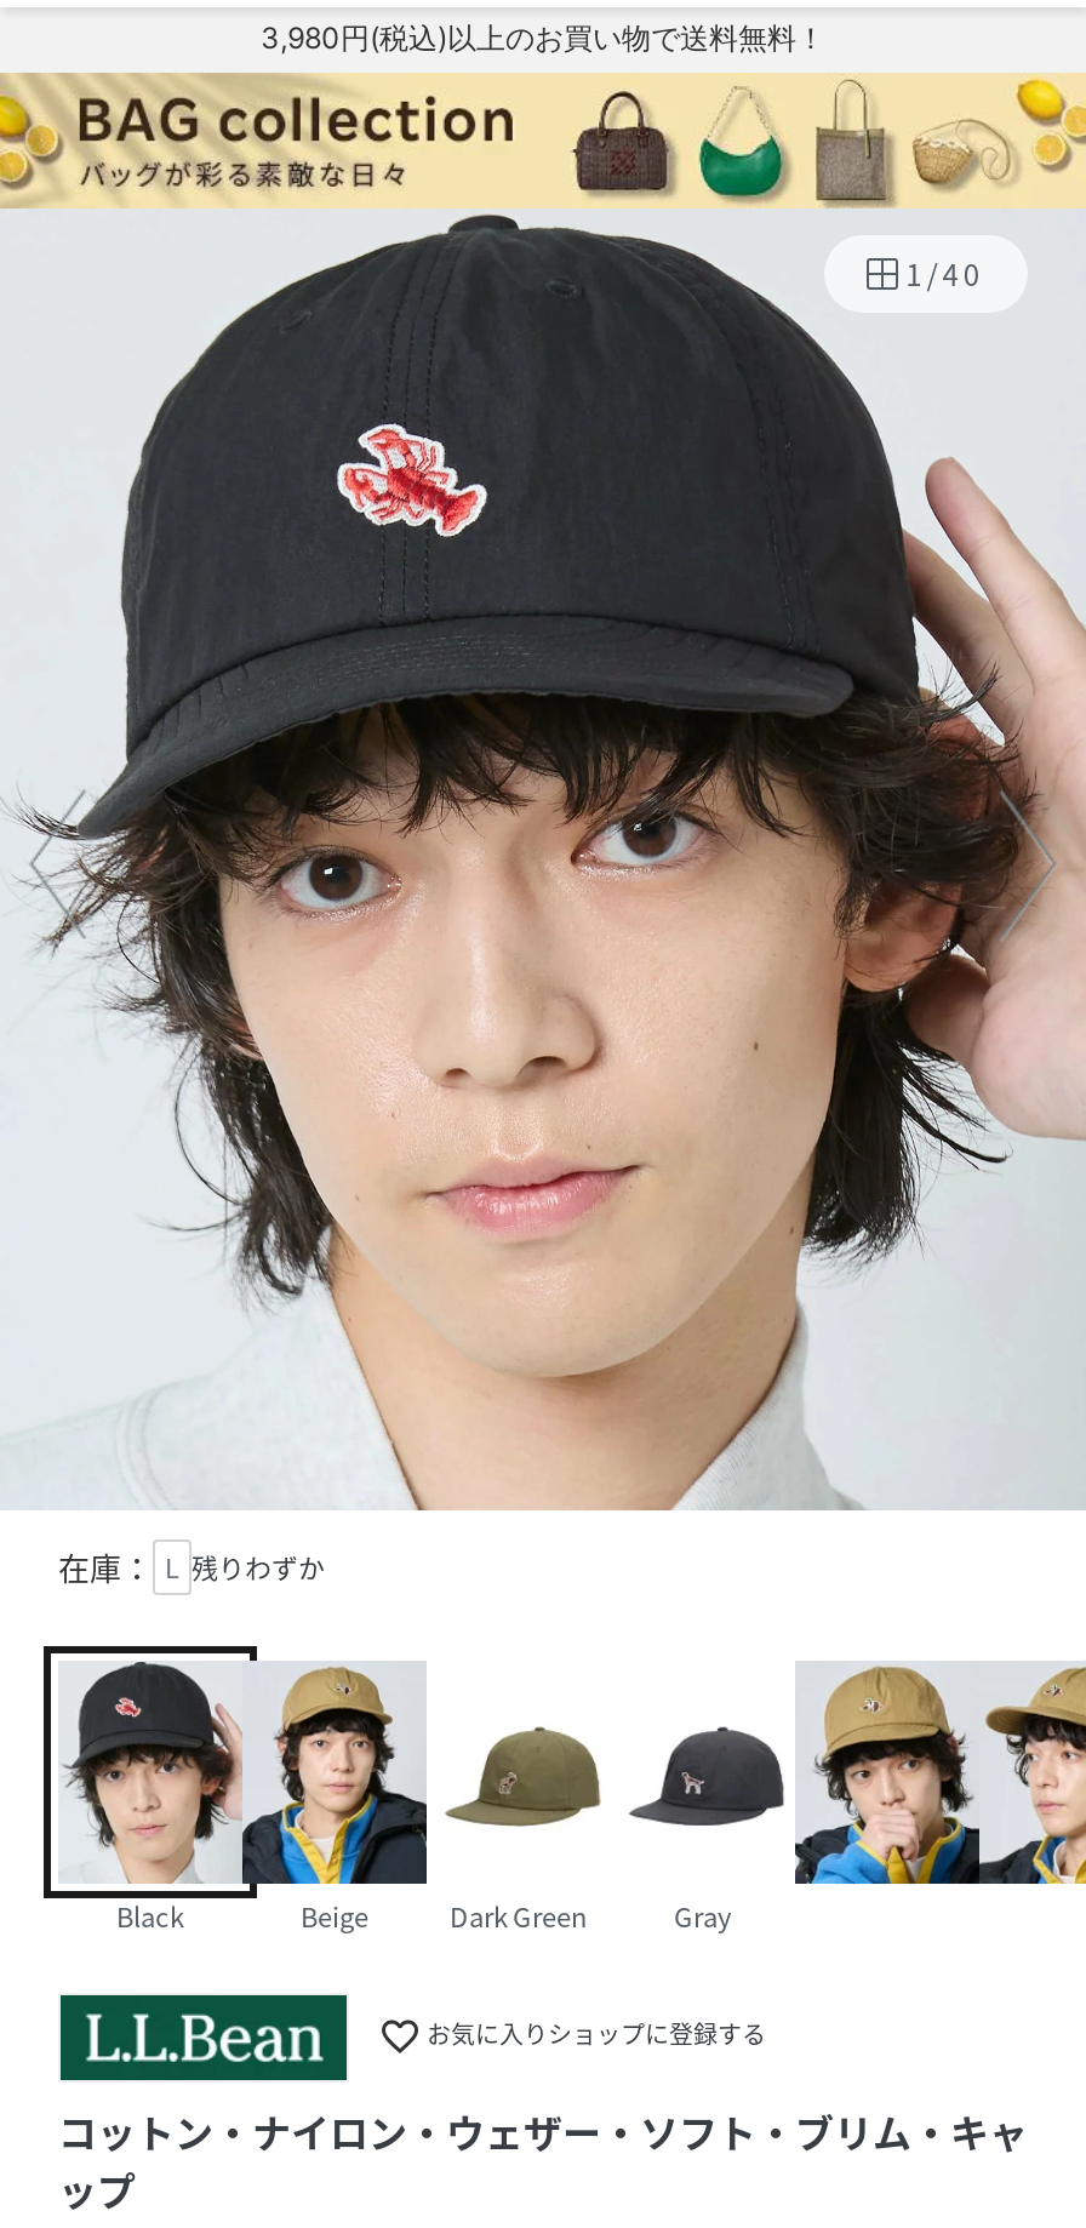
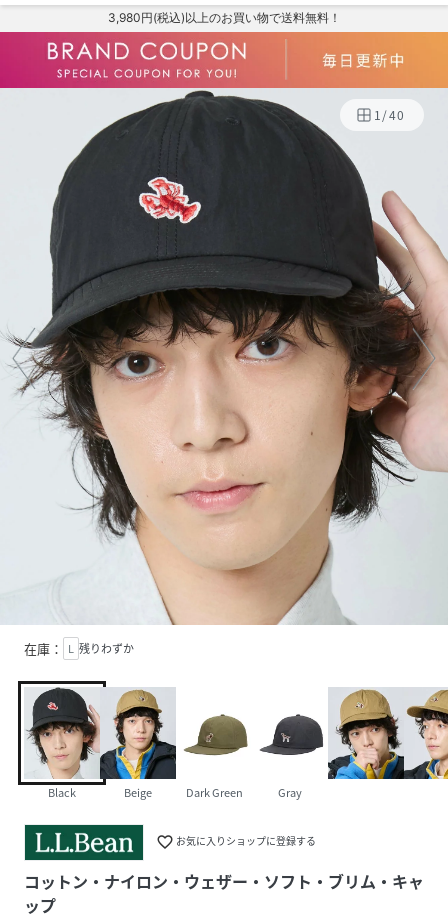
- [image]
+ [image]
